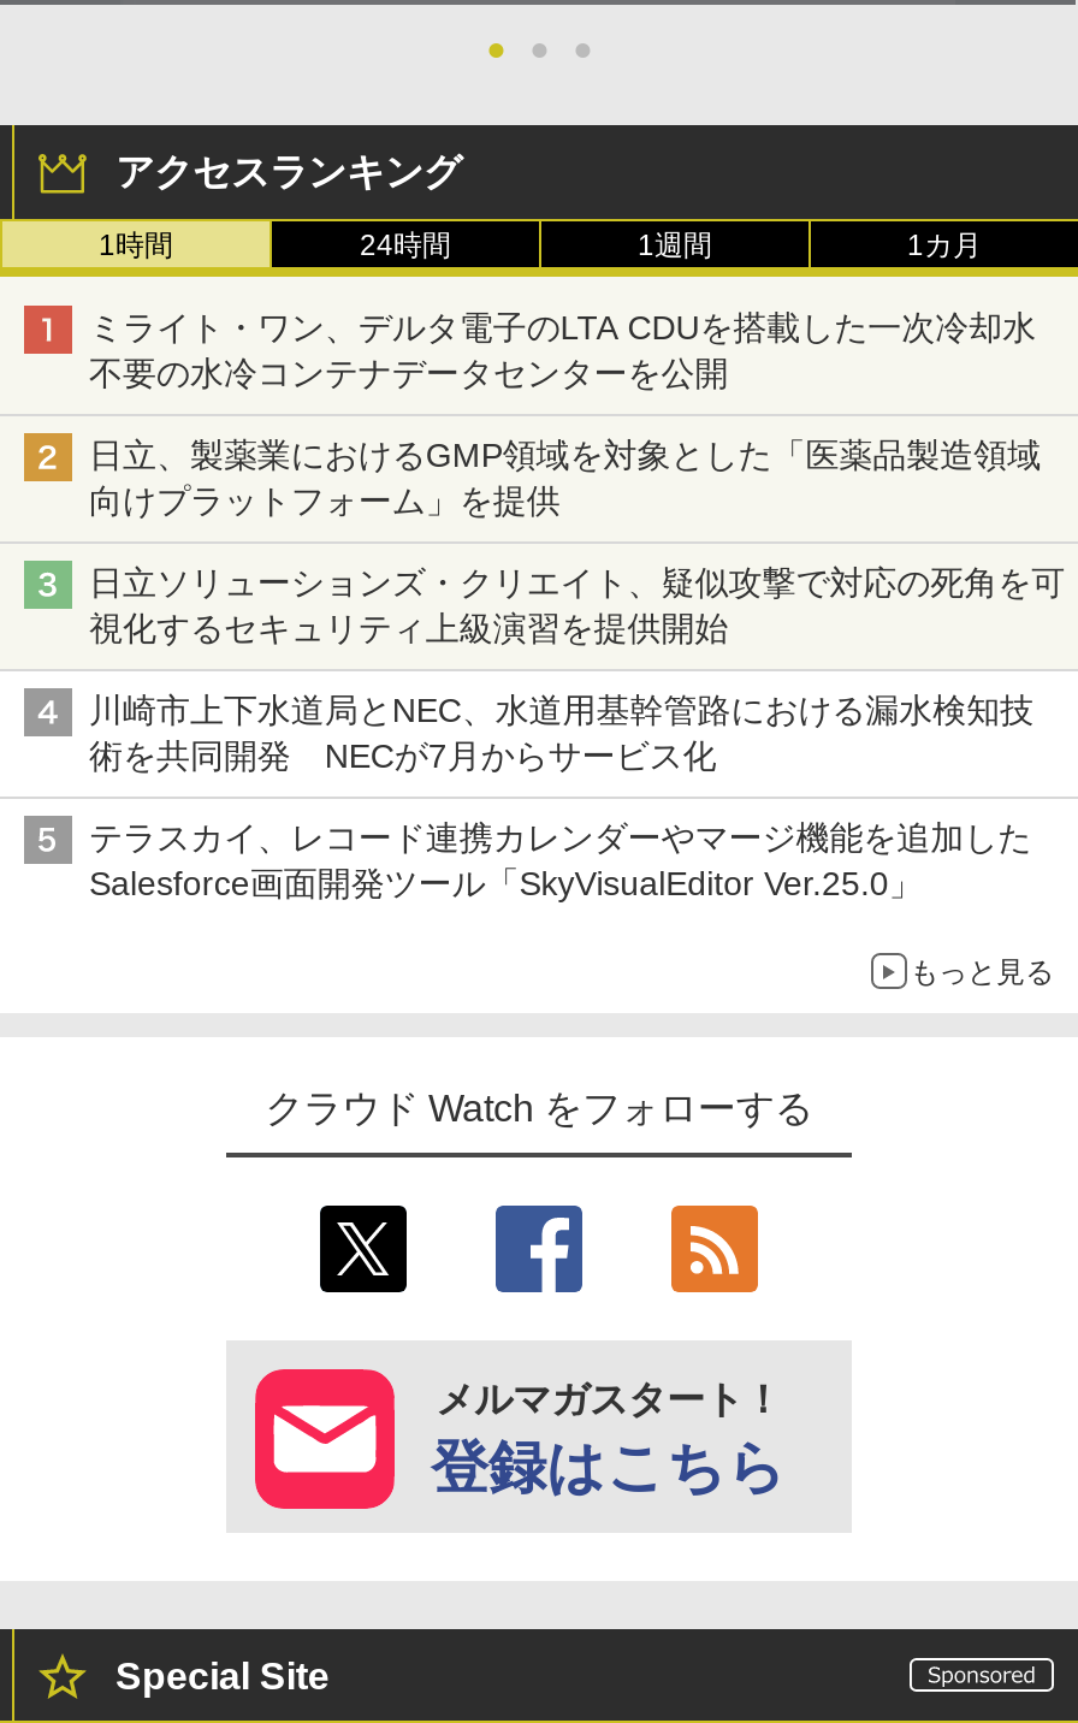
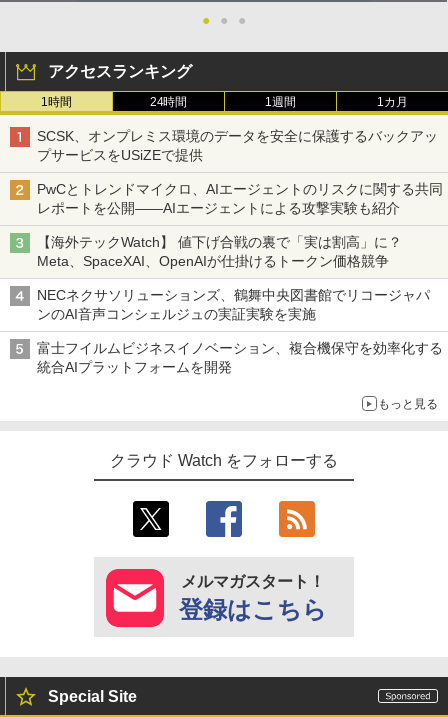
- ミライト・ワン、デルタ電子のLTA CDUを搭載した一次冷却水
- 不要の水冷コンテナデータセンターを公開
+ SCSK、オンプレミス環境のデータを安全に保護するバックアッ
+ プサービスをUSiZEで提供

- 日立、製薬業におけるGMP領域を対象とした「医薬品製造領域
- 向けプラットフォーム」を提供
+ PwCとトレンドマイクロ、AIエージェントのリスクに関する共同
+ レポートを公開――AIエージェントによる攻撃実験も紹介

- 日立ソリューションズ・クリエイト、疑似攻撃で対応の死角を可
- 視化するセキュリティ上級演習を提供開始
+ 【海外テックWatch】 値下げ合戦の裏で「実は割高」に？
+ Meta、SpaceXAI、OpenAIが仕掛けるトークン価格競争

- 川崎市上下水道局とNEC、水道用基幹管路における漏水検知技
- 術を共同開発 NECが7月からサービス化
+ NECネクサソリューションズ、鶴舞中央図書館でリコージャパ
+ ンのAI音声コンシェルジュの実証実験を実施

- テラスカイ、レコード連携カレンダーやマージ機能を追加した
- Salesforce画面開発ツール「SkyVisualEditor Ver.25.0」
+ 富士フイルムビジネスイノベーション、複合機保守を効率化する
+ 統合AIプラットフォームを開発
